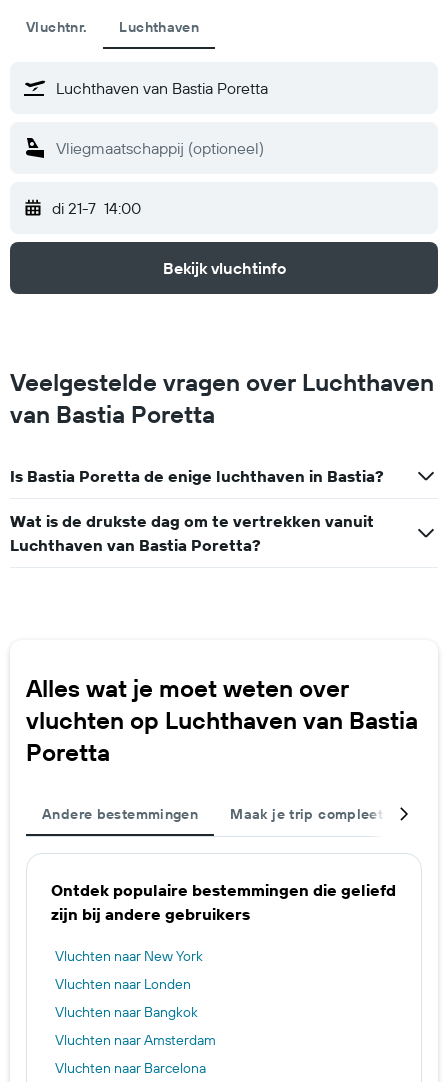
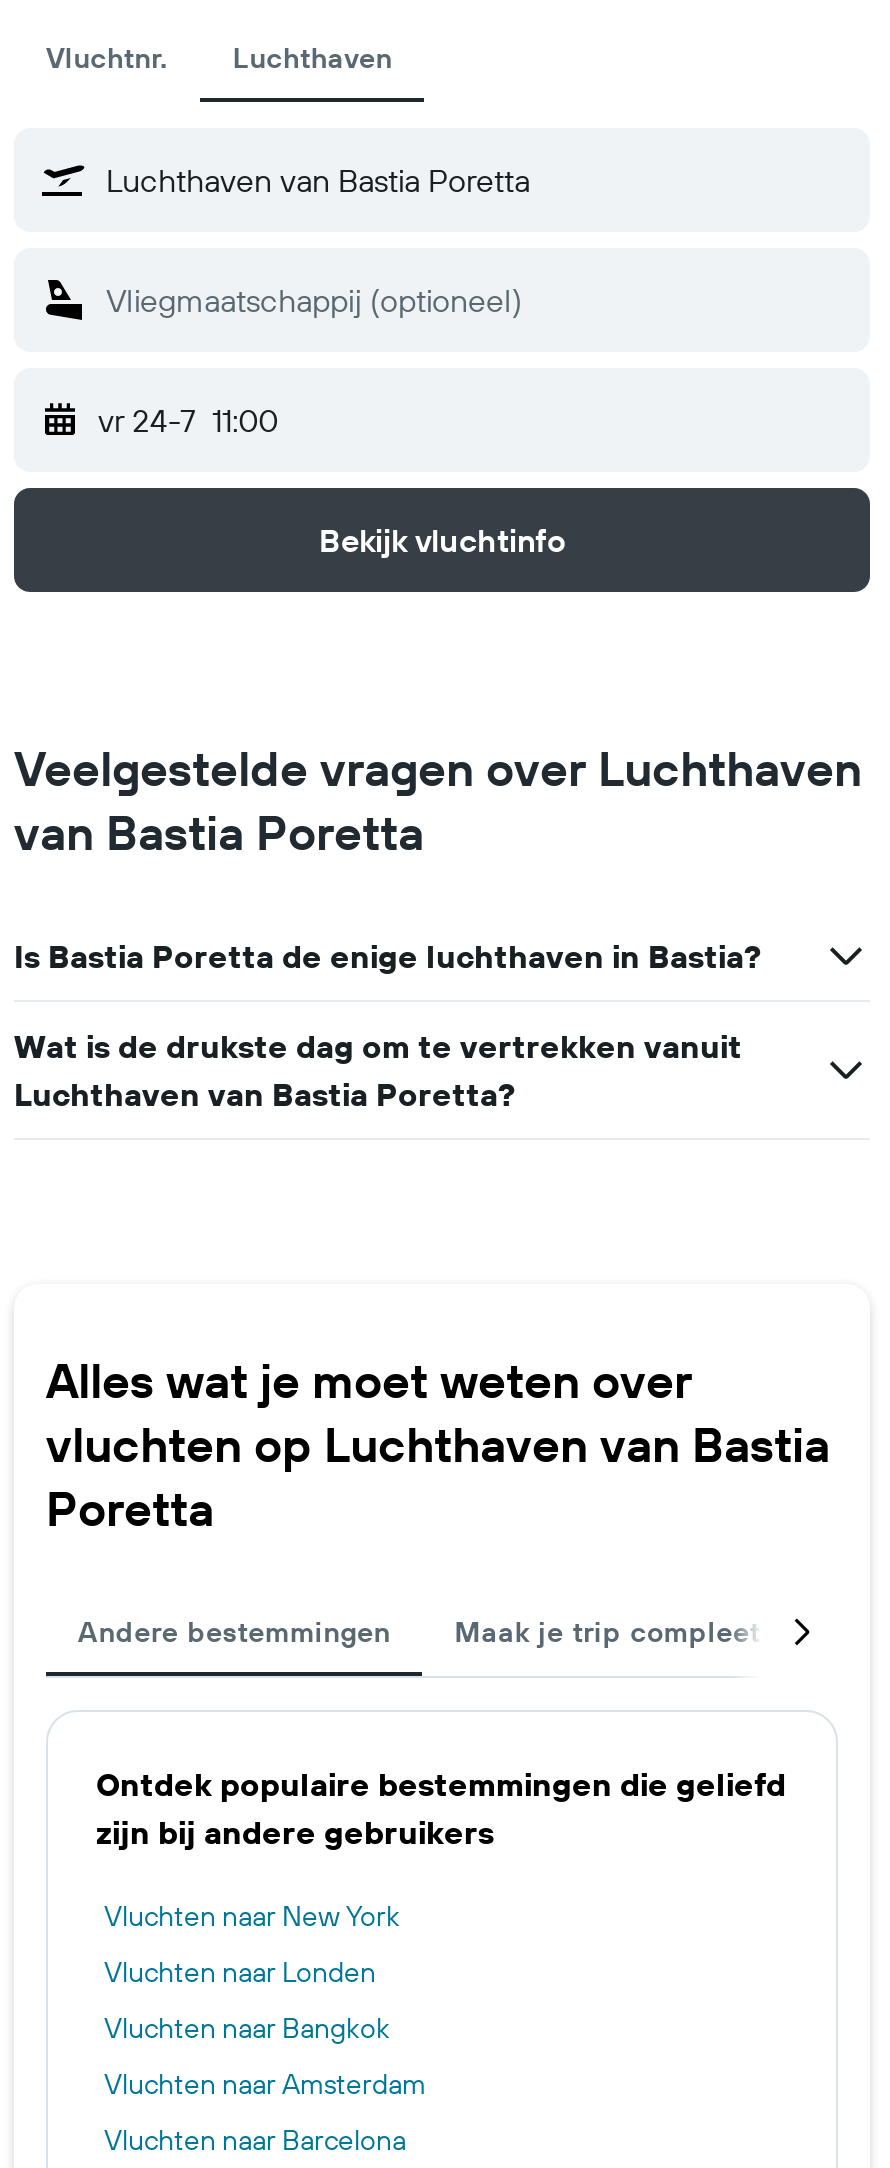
- di 21-7 14:00
+ vr 24-7 11:00
